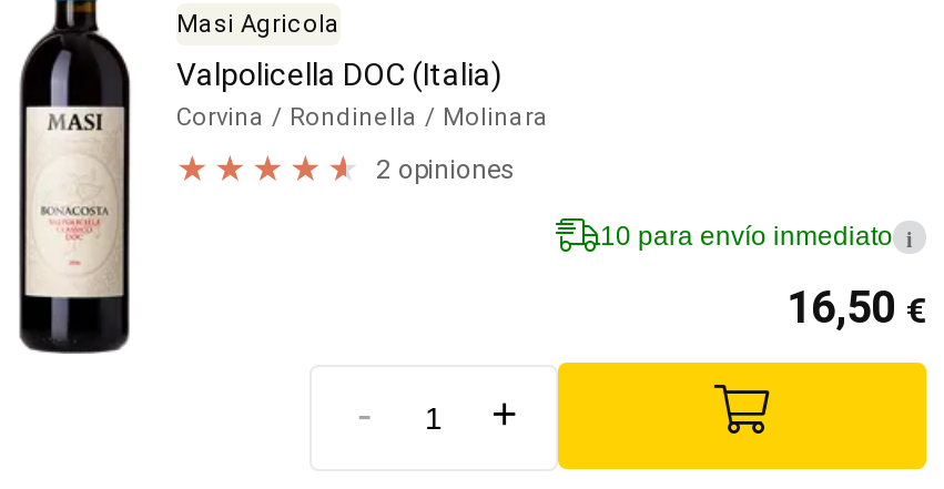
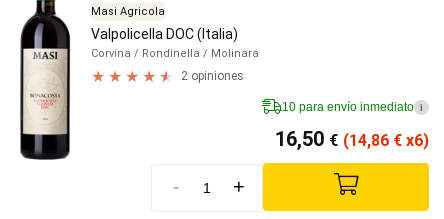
- 16,50 €
+ 16,50 € (14,86 €x6)
